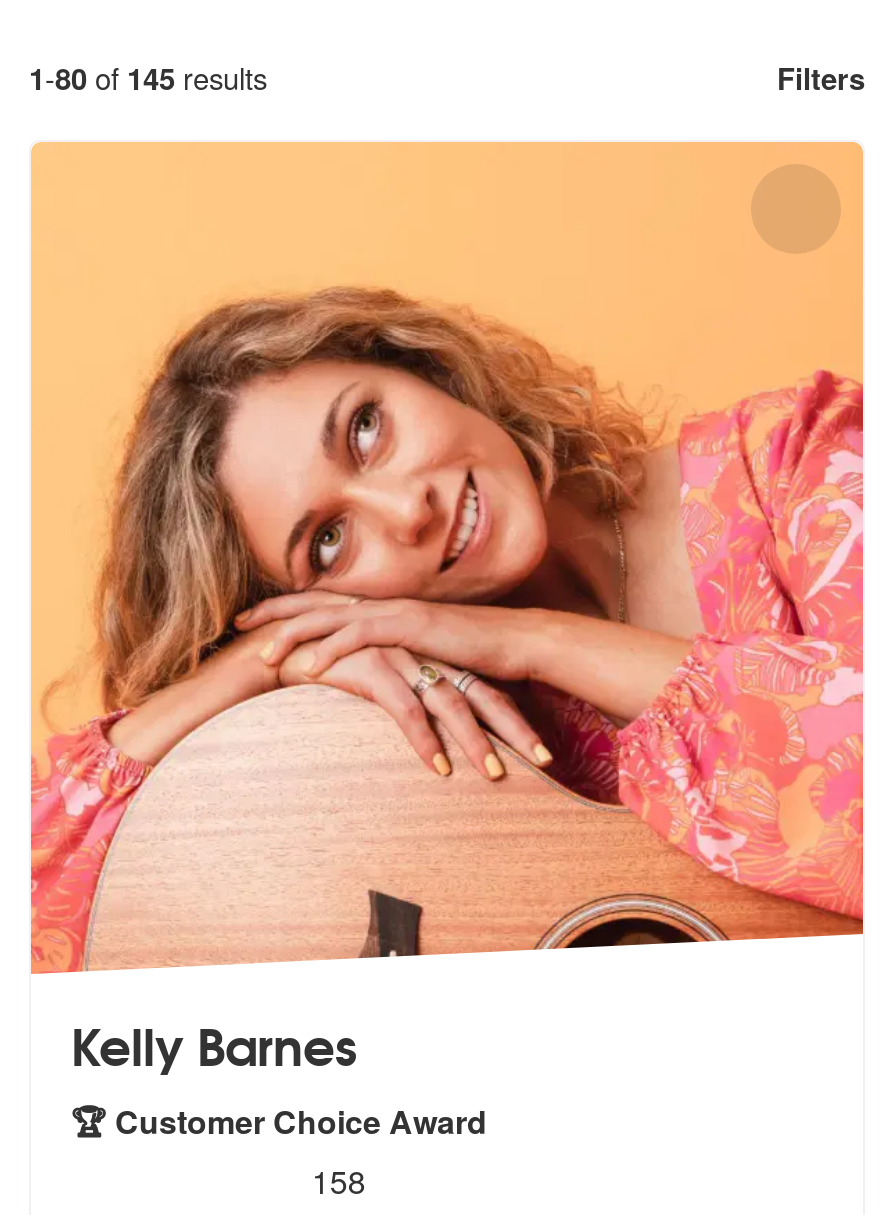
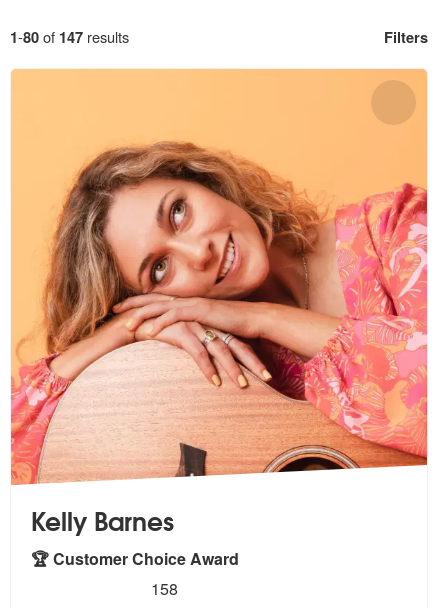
- 1-80 of 145 results
+ 1-80 of 147 results
